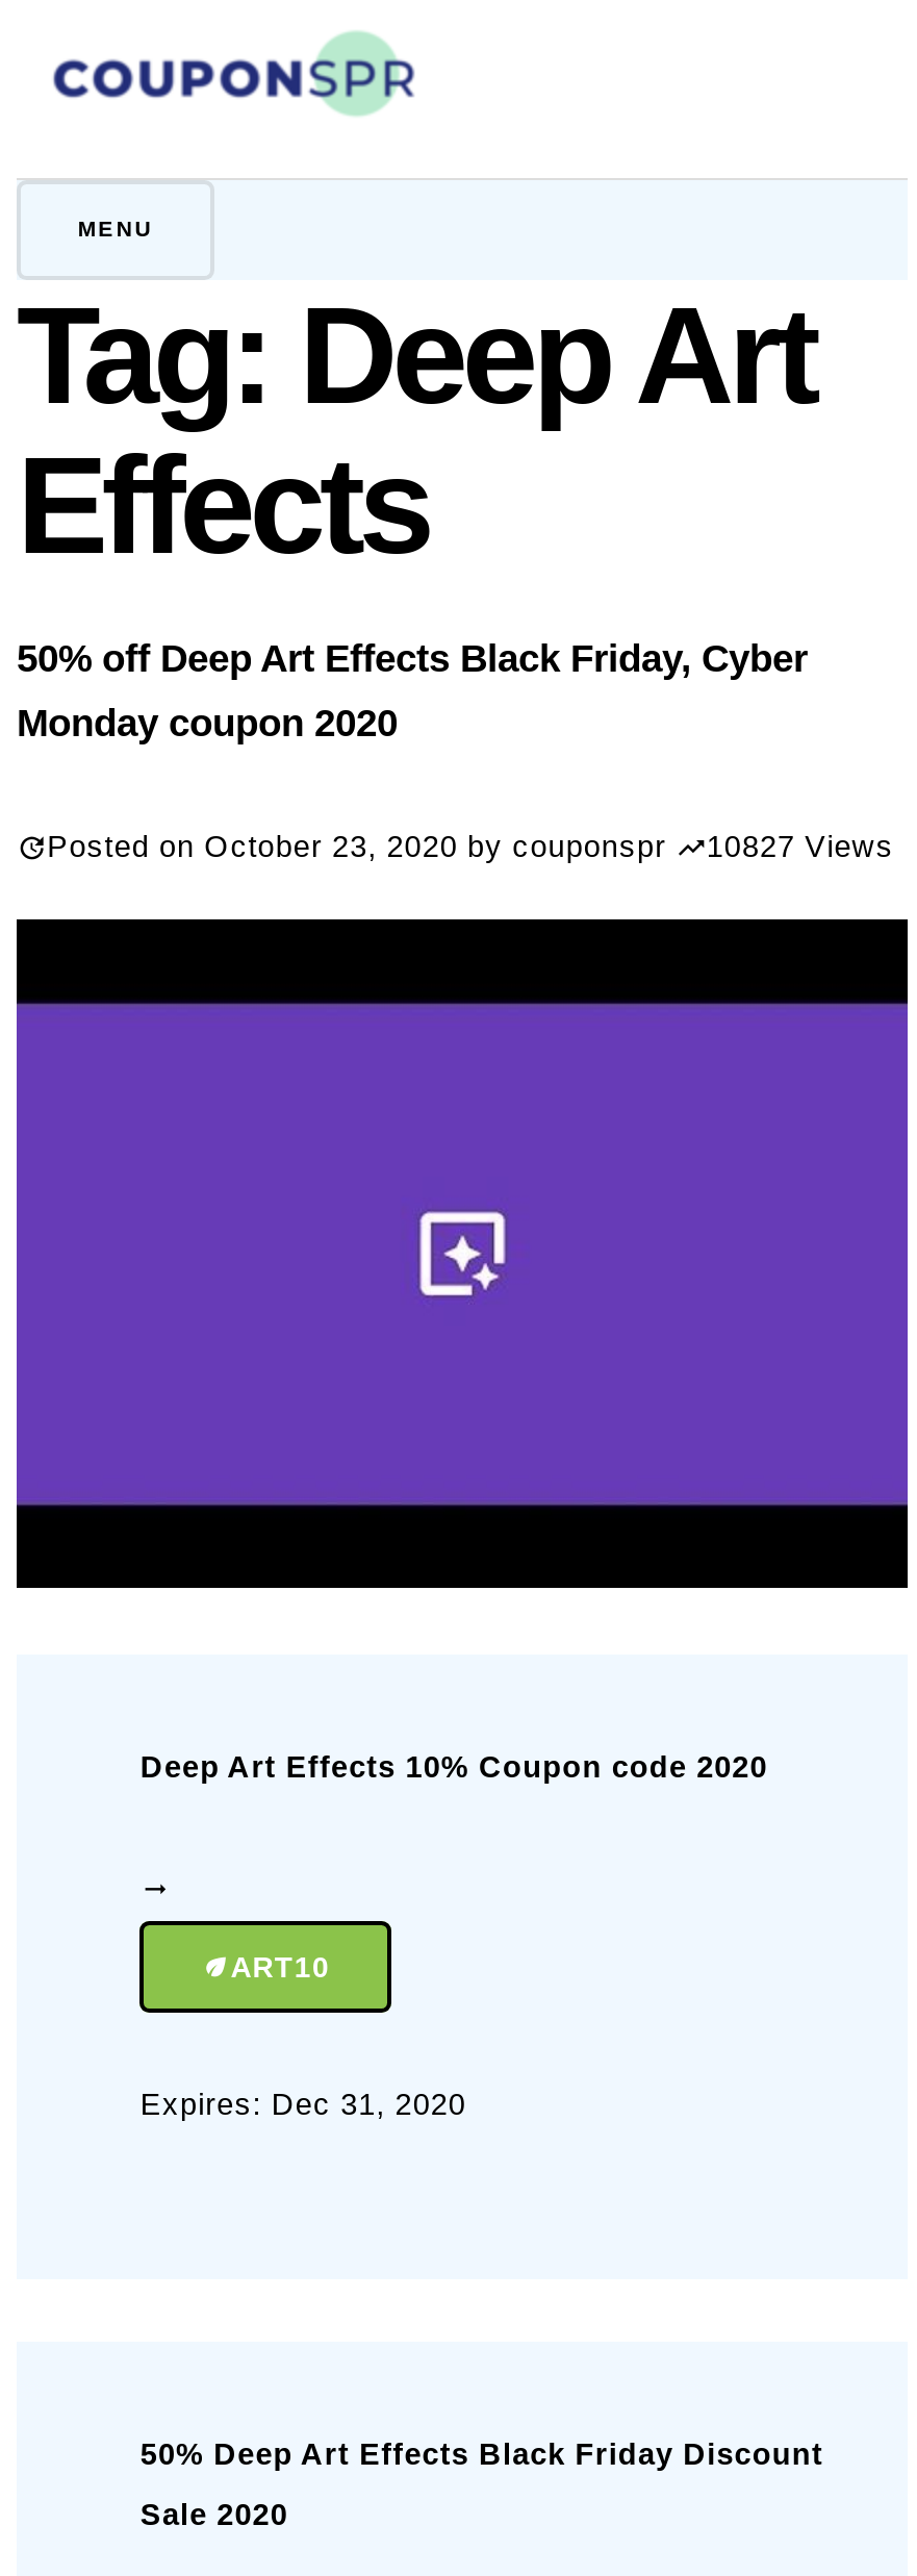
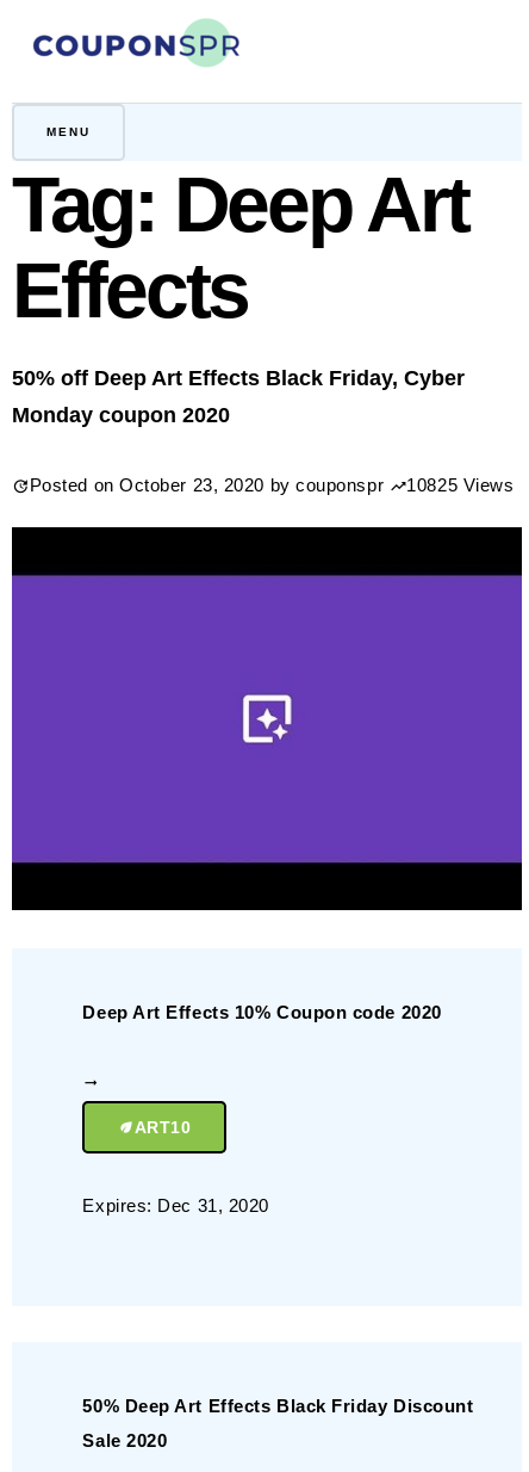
- Posted on October 23, 2020 by couponspr 10827 Views
+ Posted on October 23, 2020 by couponspr 10825 Views
